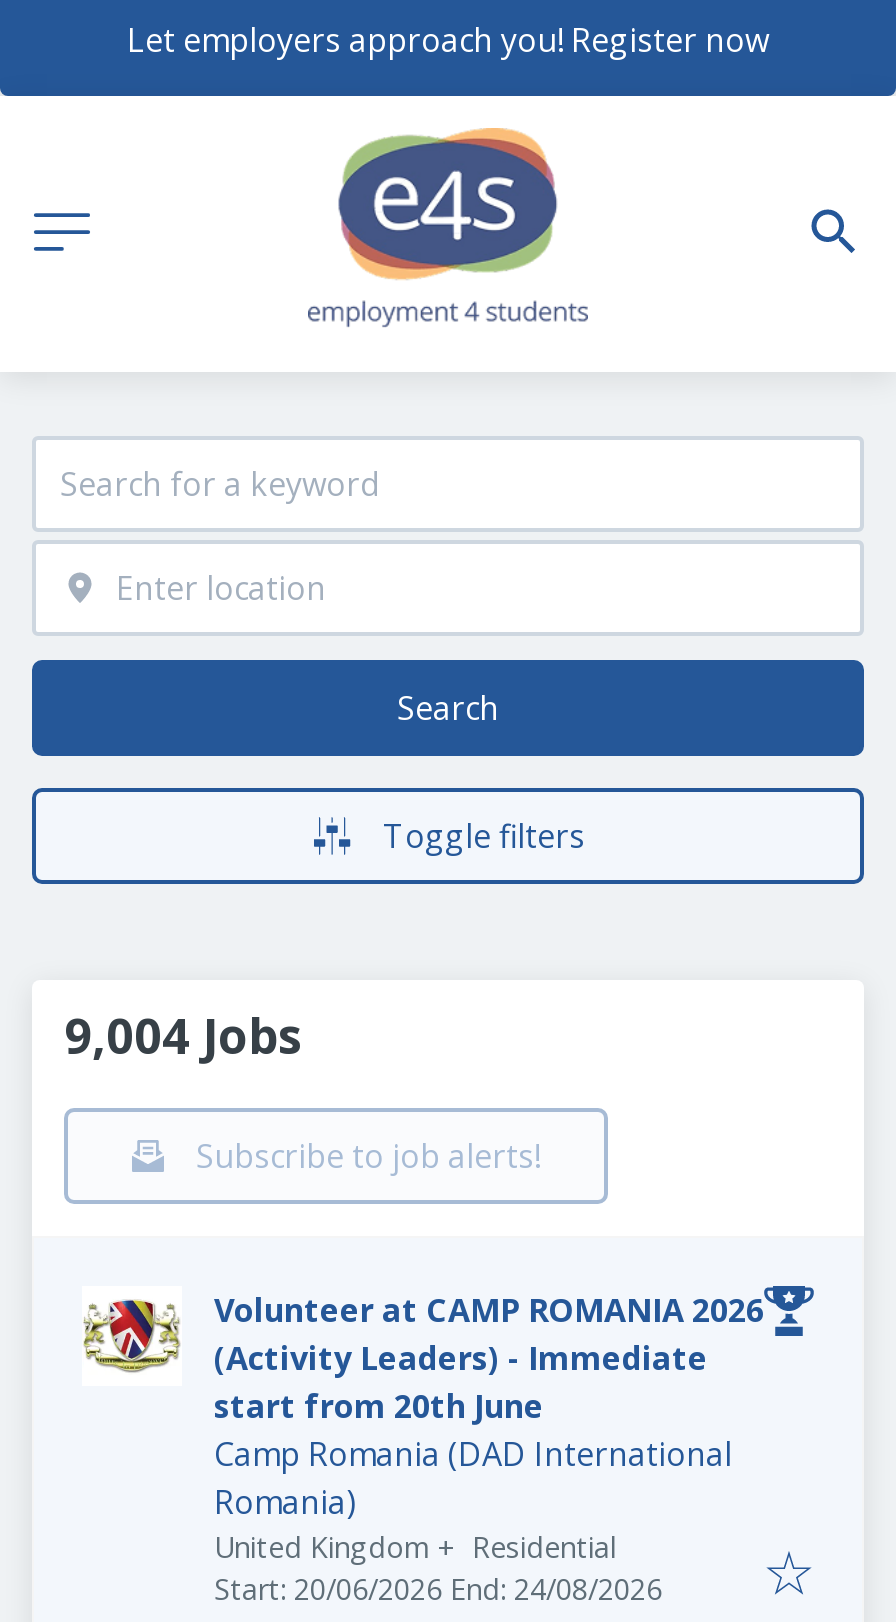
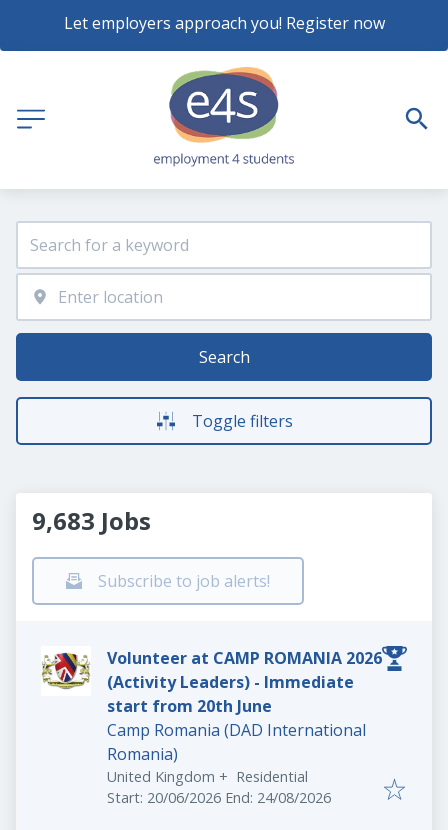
- 9,004 Jobs
+ 9,683 Jobs
